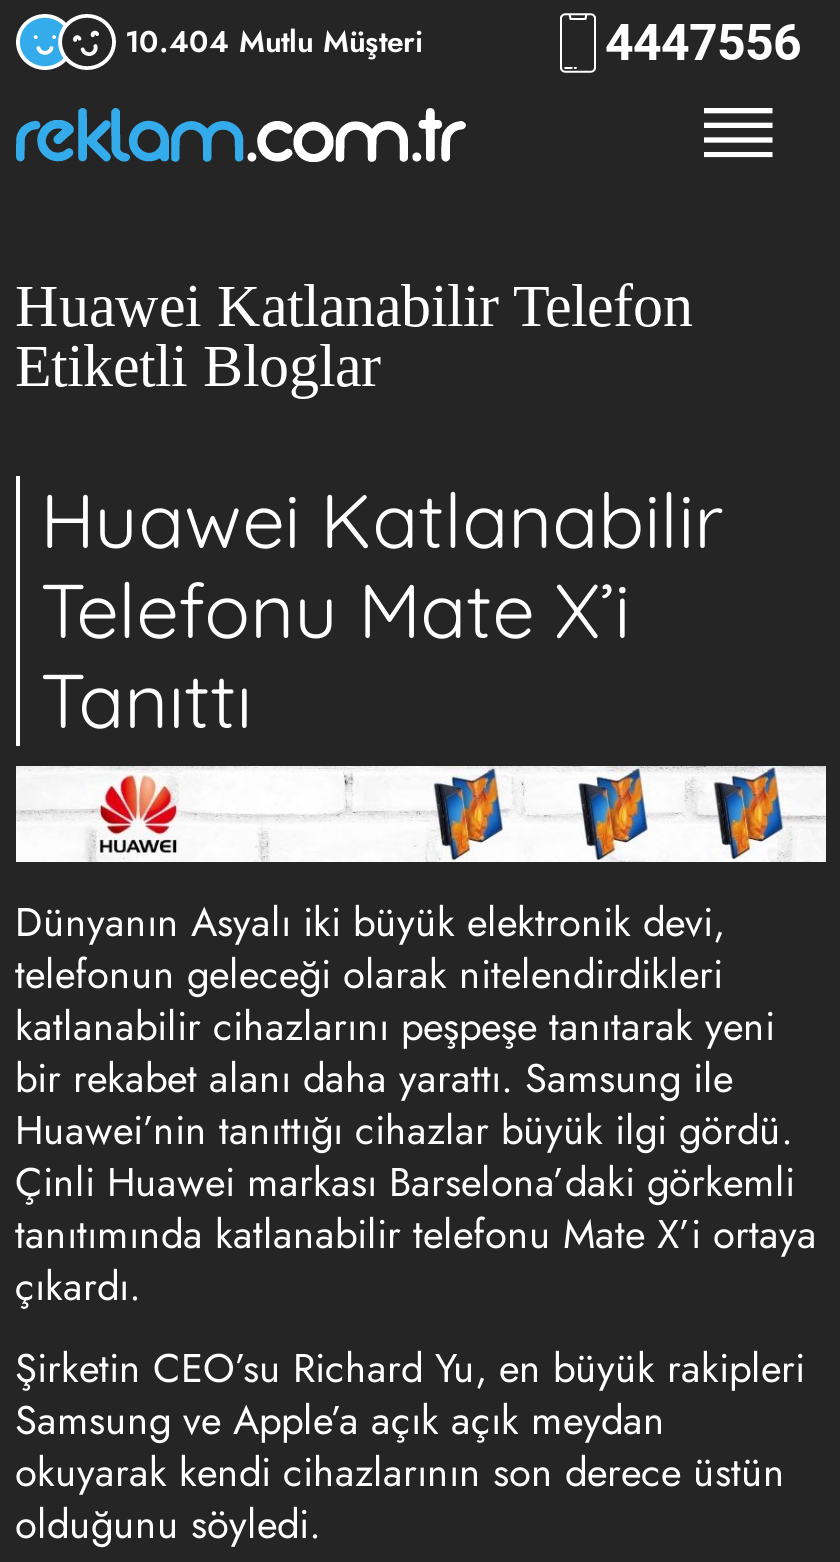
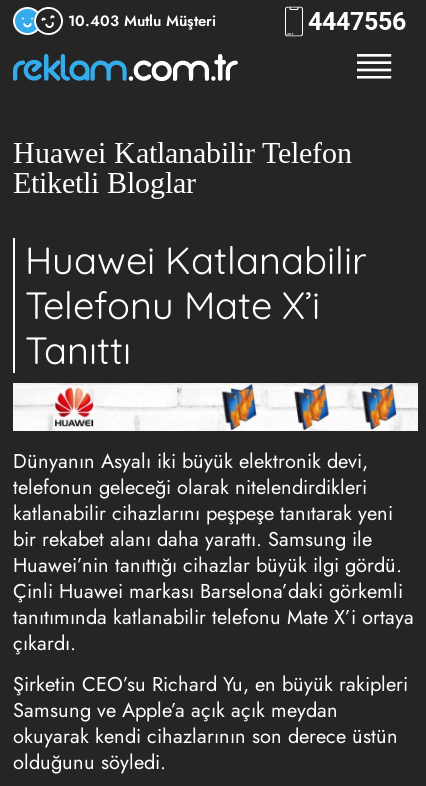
- 10.404 Mutlu Müşteri
+ 10.403 Mutlu Müşteri
